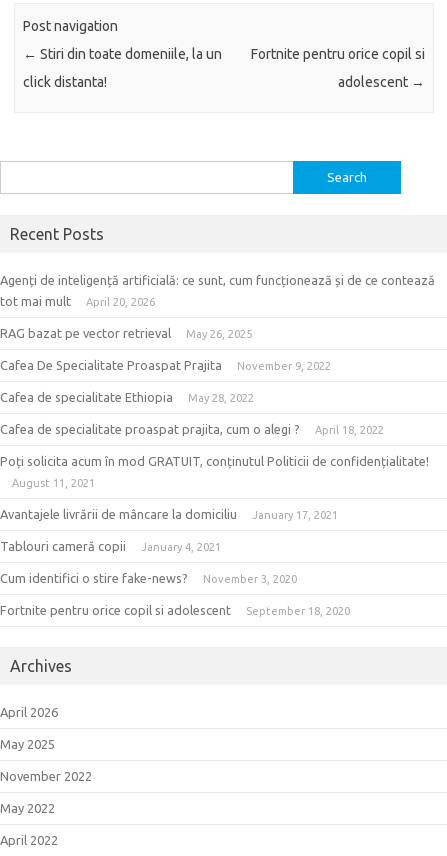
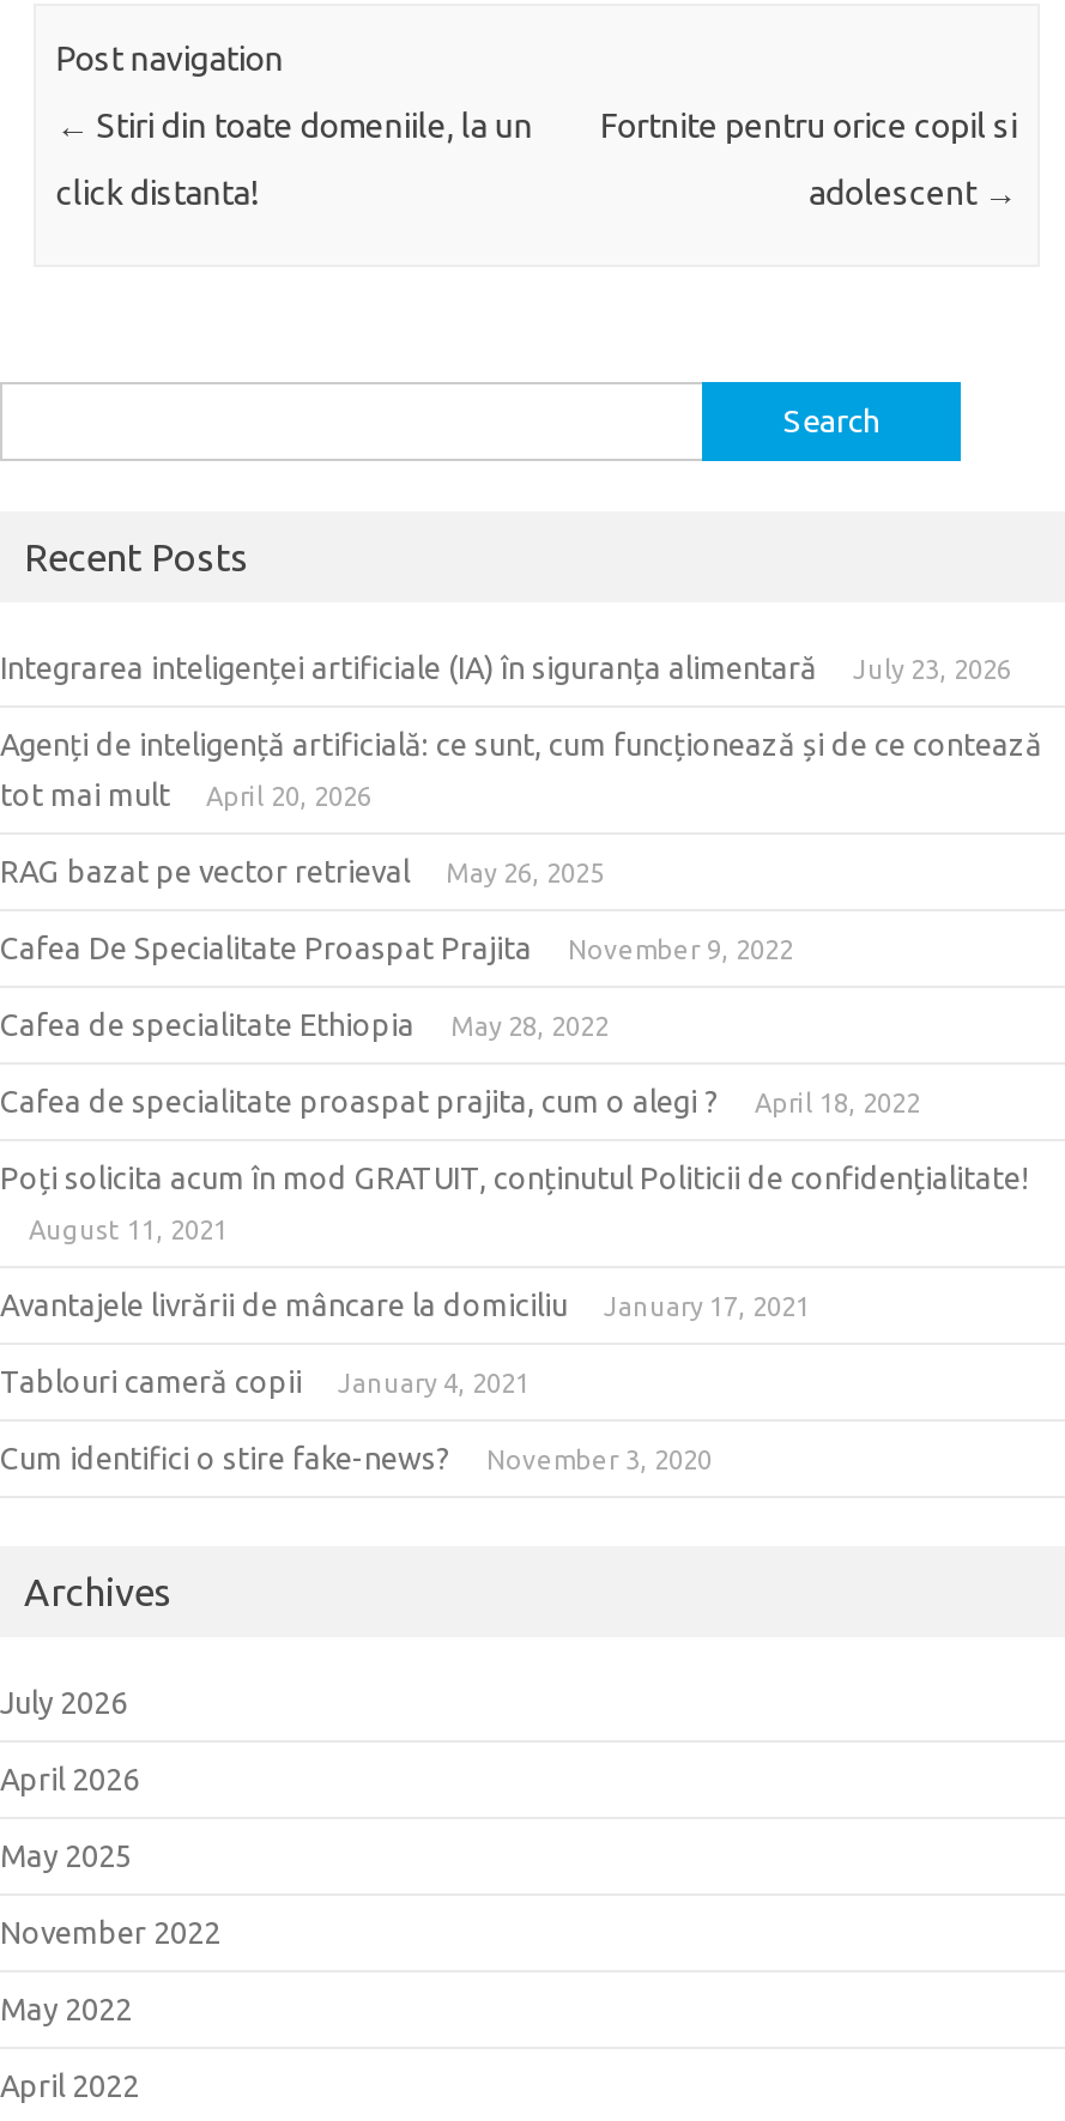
+ Integrarea inteligenței artificiale (IA) în siguranța alimentară
+ July 23, 2026

- Fortnite pentru orice copil si adolescent
- September 18, 2020

+ July 2026
